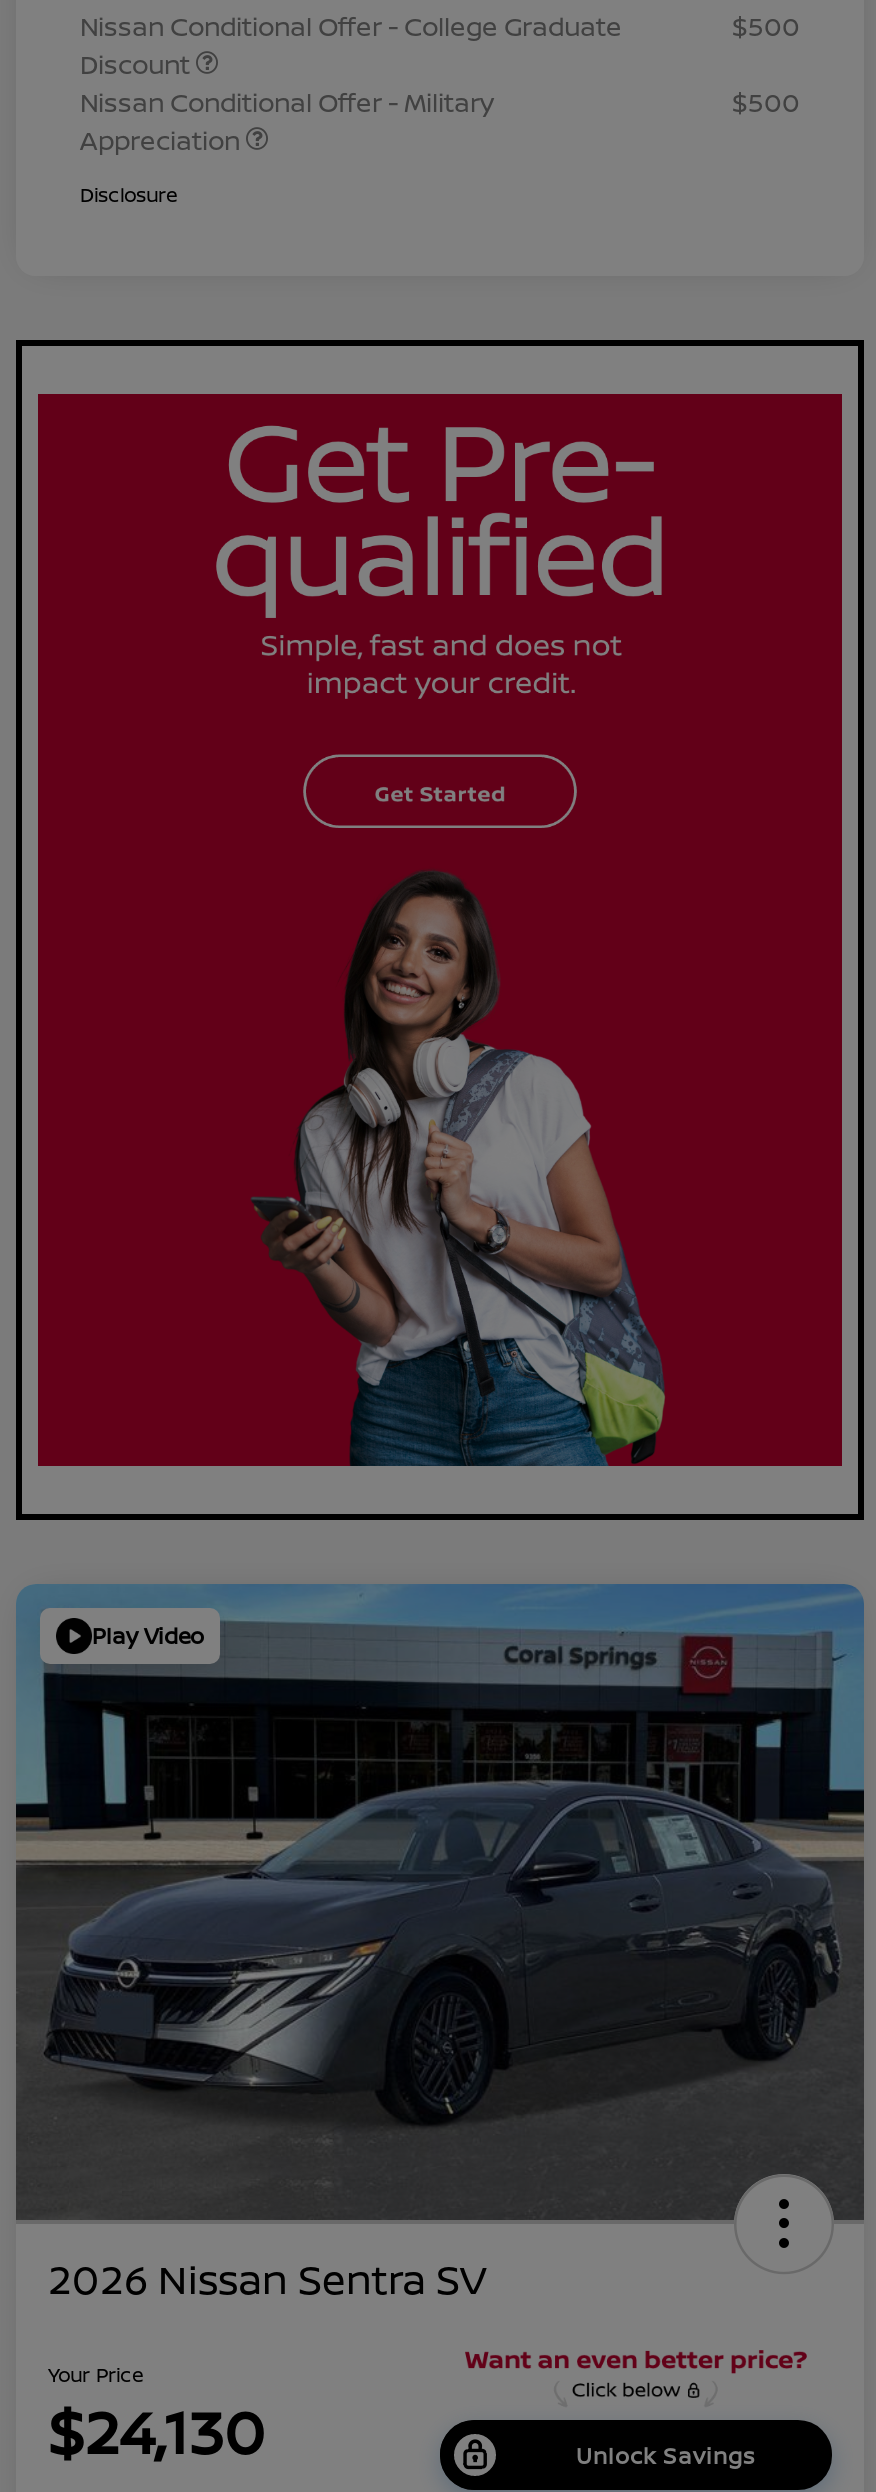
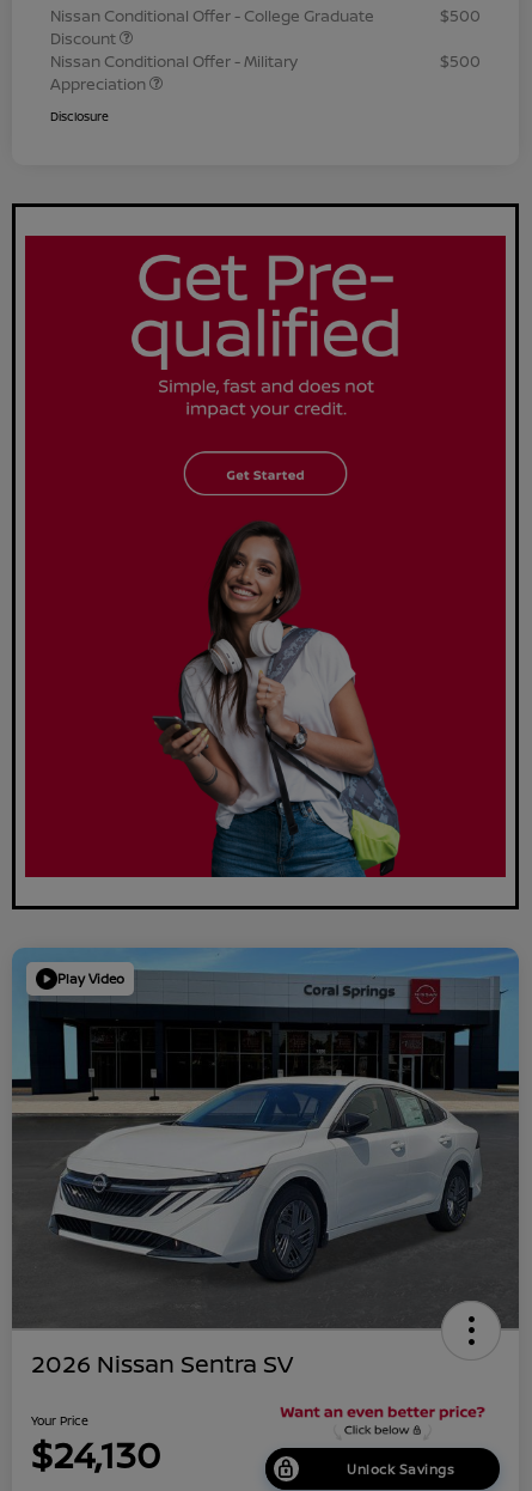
- [image]
+ [image]
